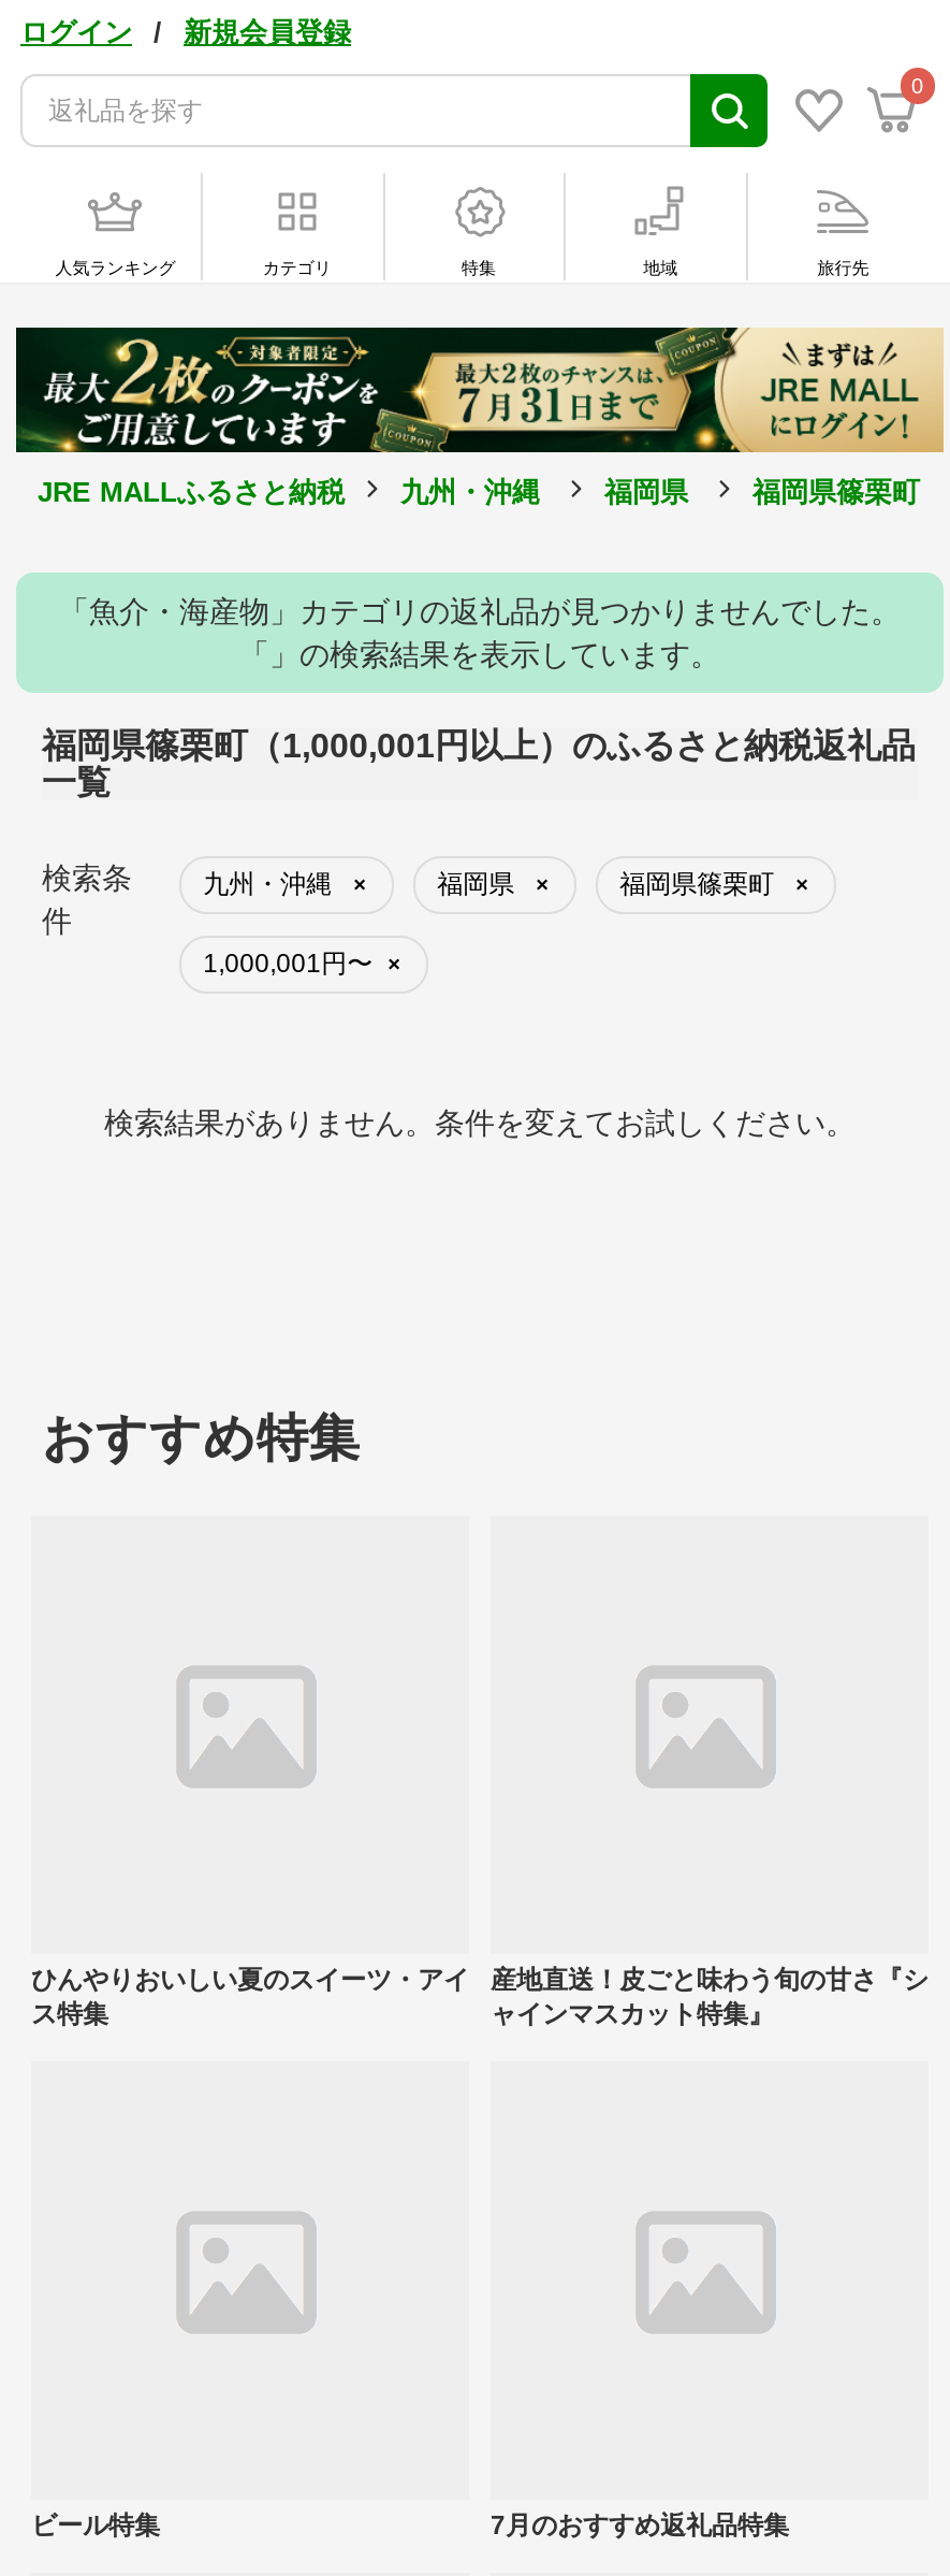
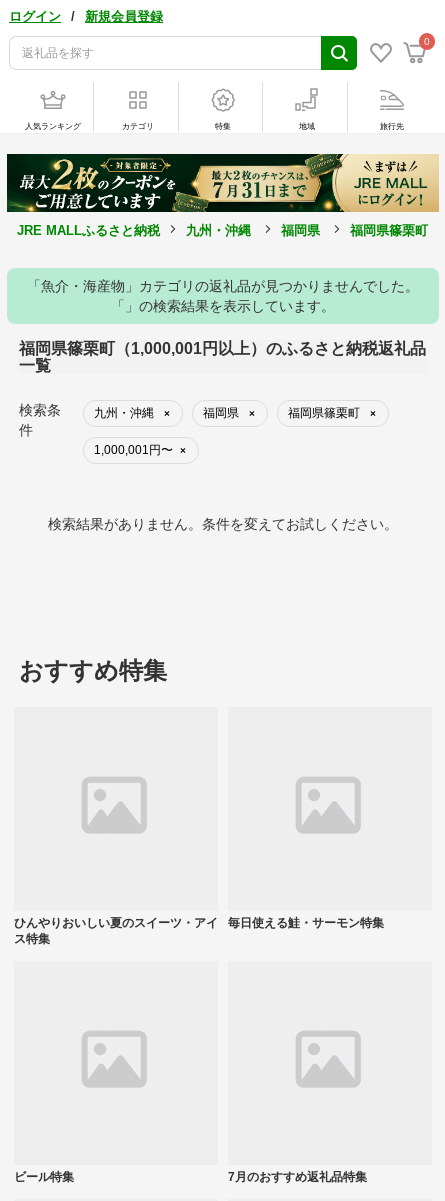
- 産地直送！皮ごと味わう旬の甘さ『シ
- ャインマスカット特集』
+ 毎日使える鮭・サーモン特集
